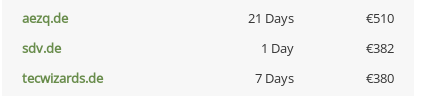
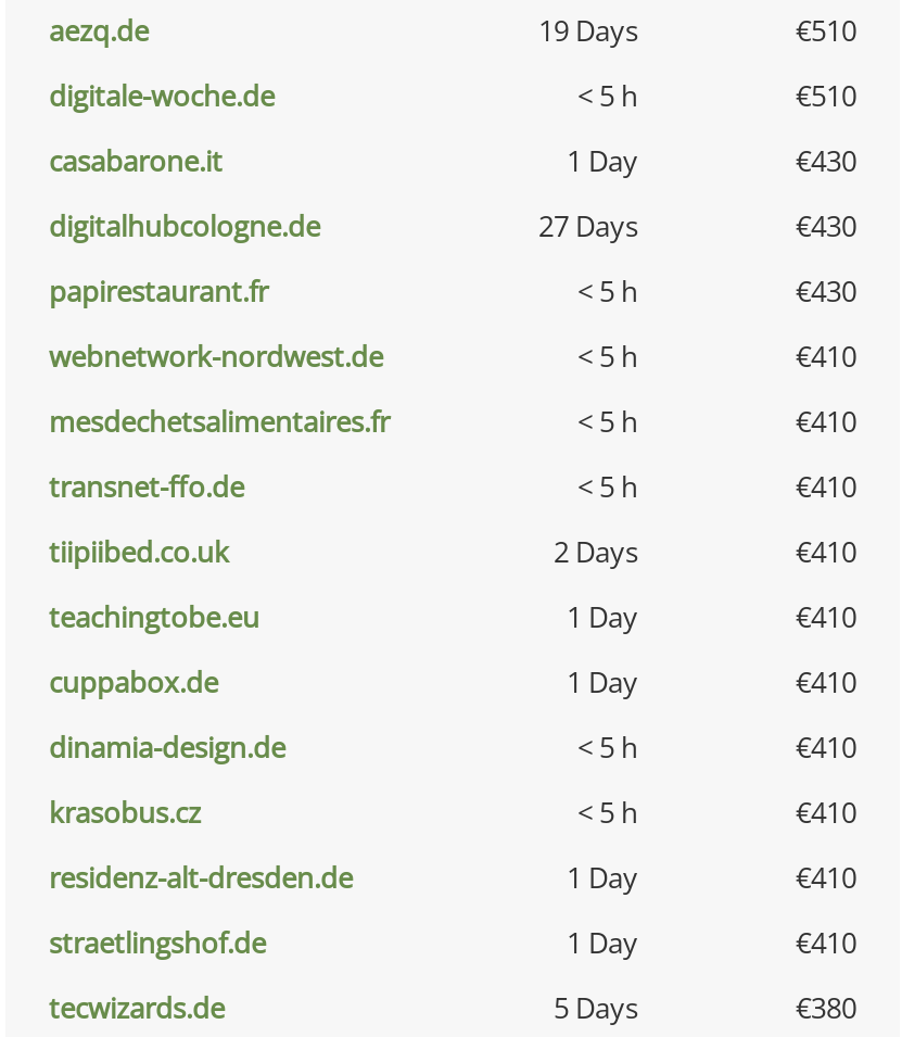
- 21 Days
+ 19 Days

- sdv.de
+ digitale-woche.de
+ < 5 h
+ €510
+ casabarone.it

- €382
+ €430
+ digitalhubcologne.de
+ 27 Days
+ €430
+ papirestaurant.fr
+ < 5 h
+ €430
+ webnetwork-nordwest.de
+ < 5 h
+ €410
+ mesdechetsalimentaires.fr
+ < 5 h
+ €410
+ transnet-ffo.de
+ < 5 h
+ €410
+ tiipiibed.co.uk
+ 2 Days
+ €410
+ teachingtobe.eu
+ 1 Day
+ €410
+ cuppabox.de
+ 1 Day
+ €410
+ dinamia-design.de
+ < 5 h
+ €410
+ krasobus.cz
+ < 5 h
+ €410
+ residenz-alt-dresden.de
+ 1 Day
+ €410
+ straetlingshof.de
+ 1 Day
+ €410

- 7 Days
+ 5 Days
